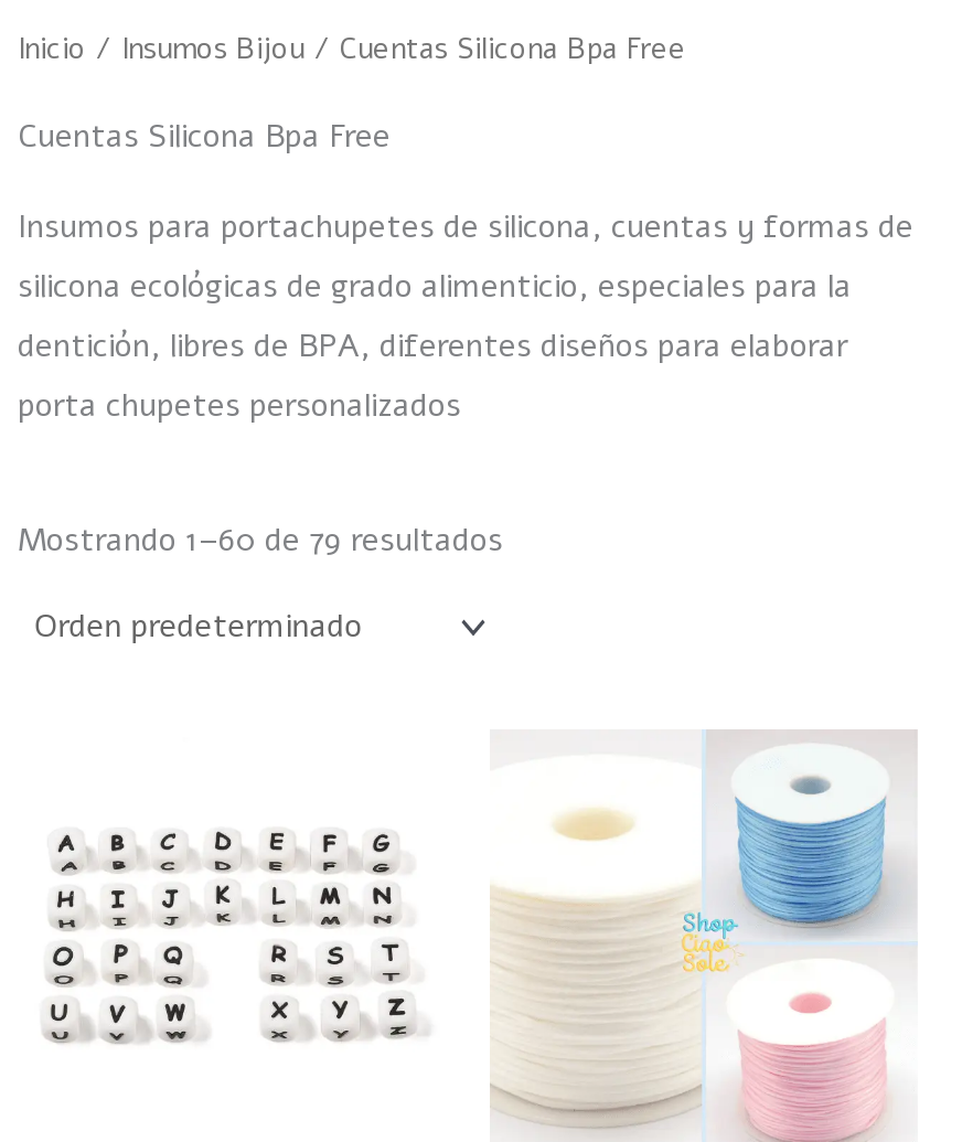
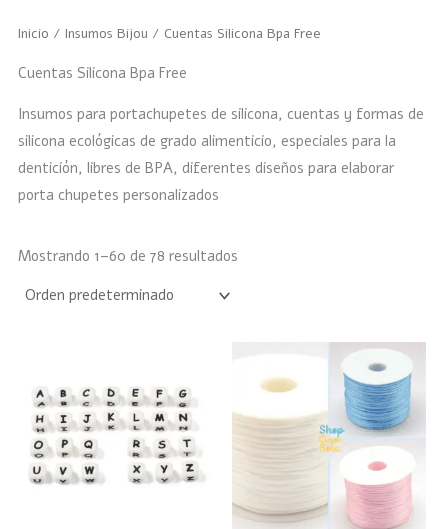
- Mostrando 1–60 de 79 resultados
+ Mostrando 1–60 de 78 resultados
